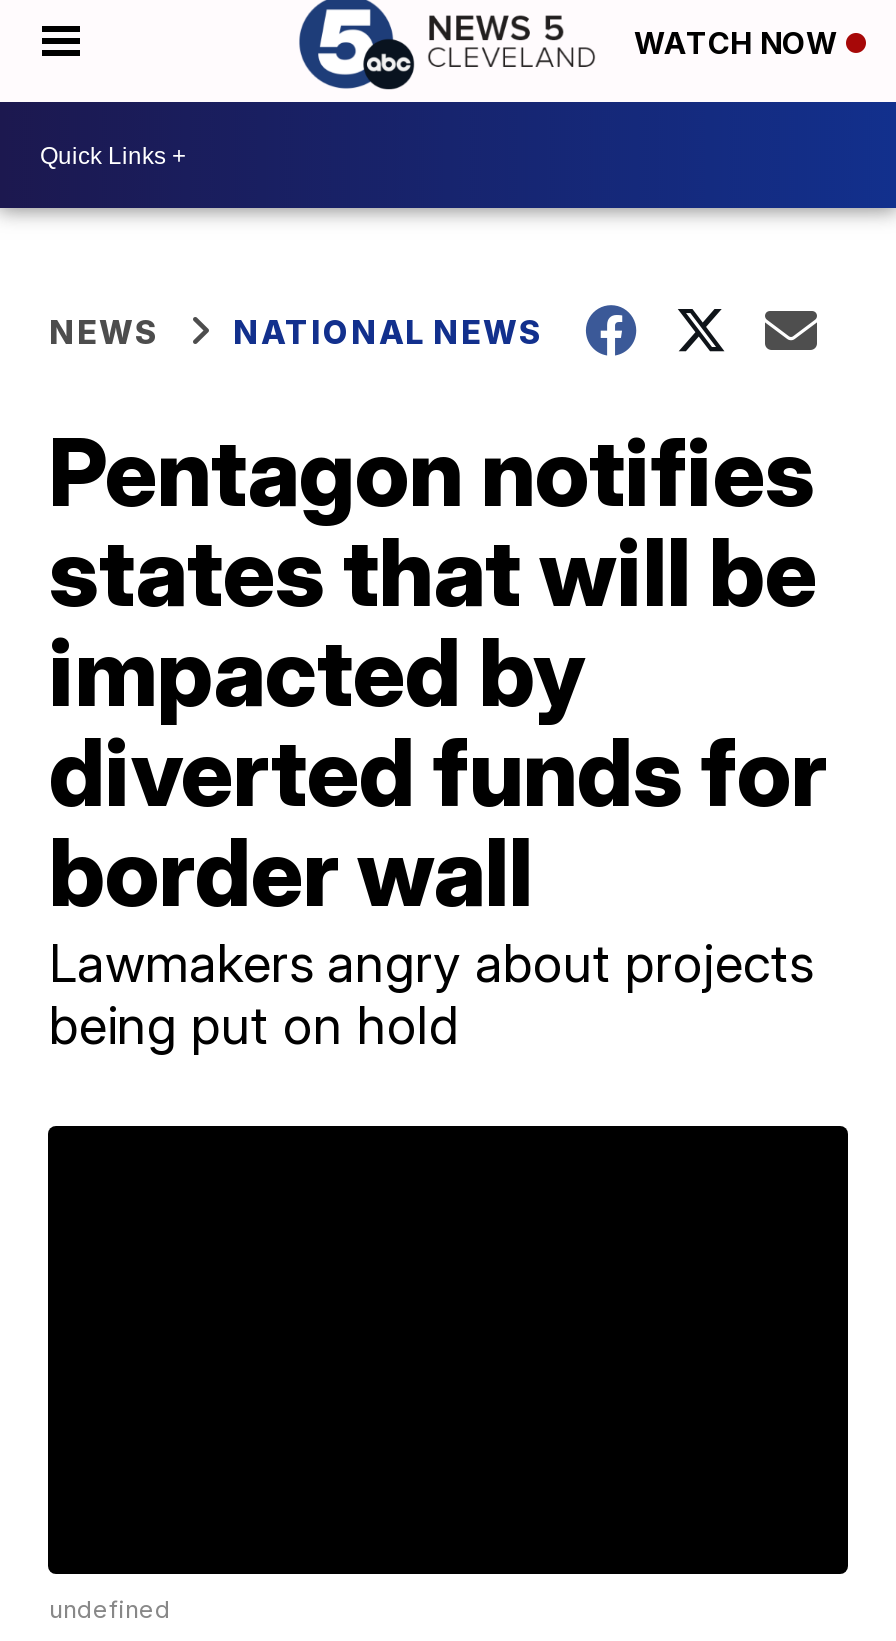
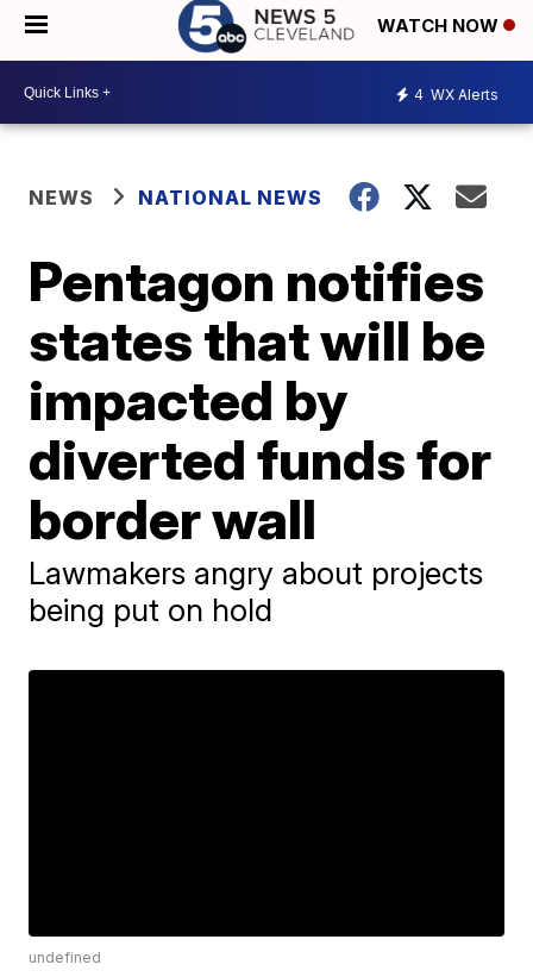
+ 4 WX Alerts
